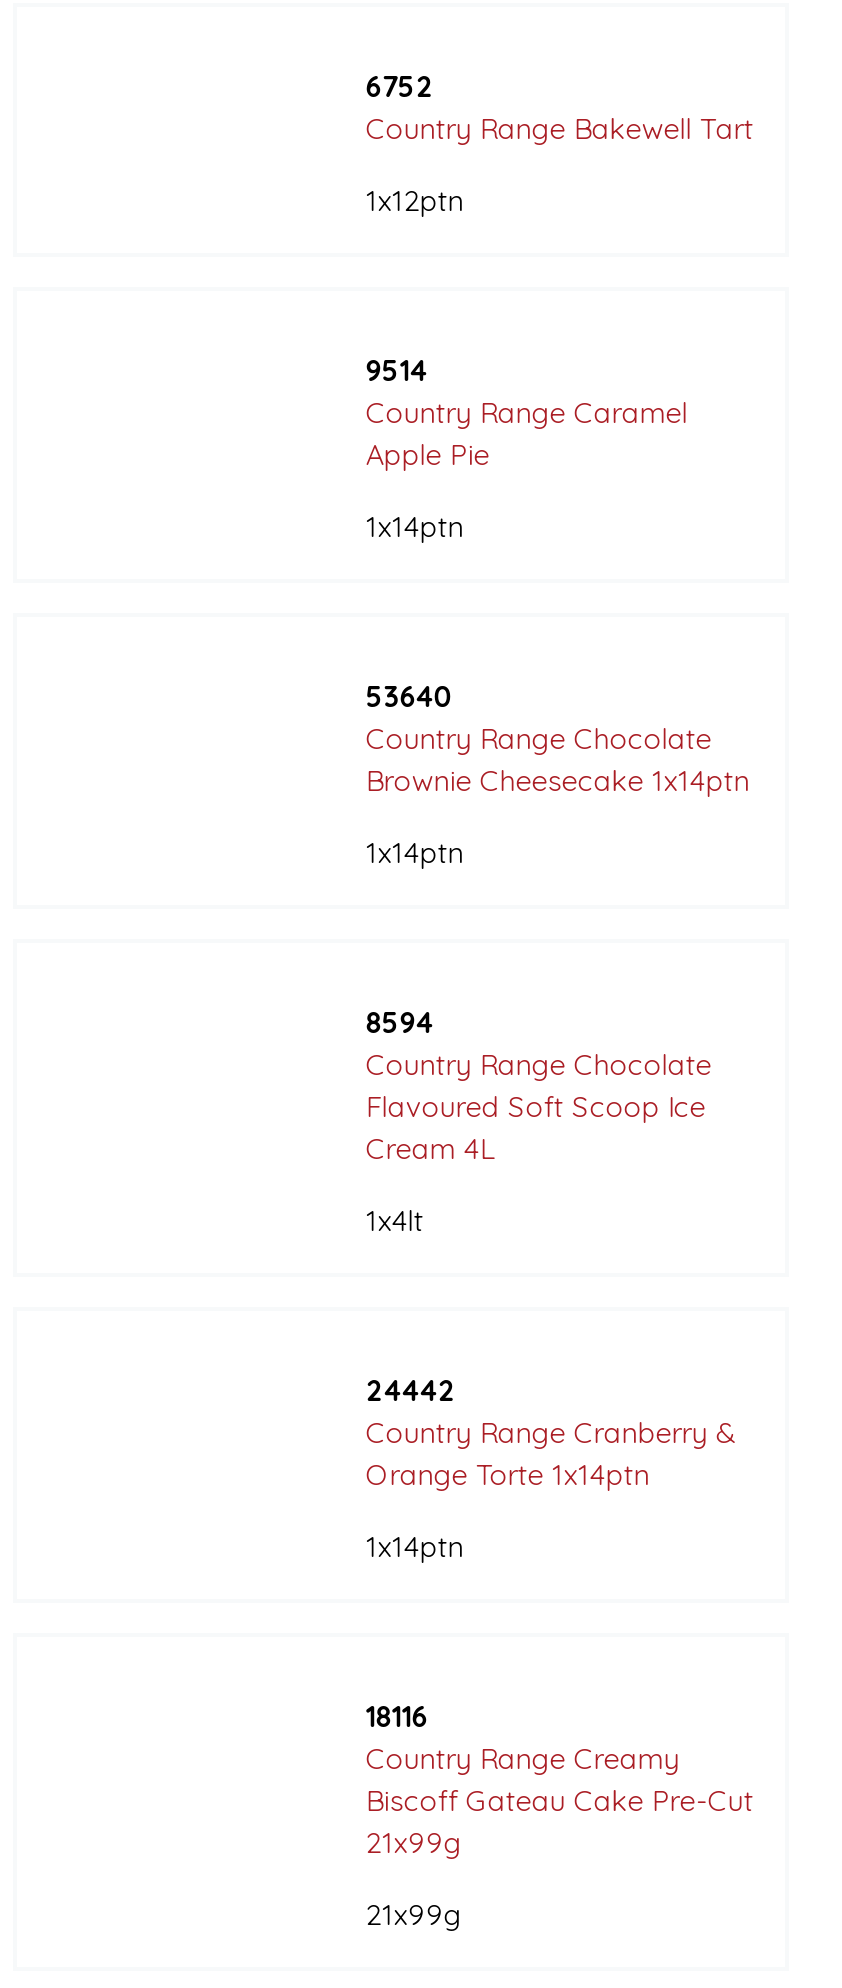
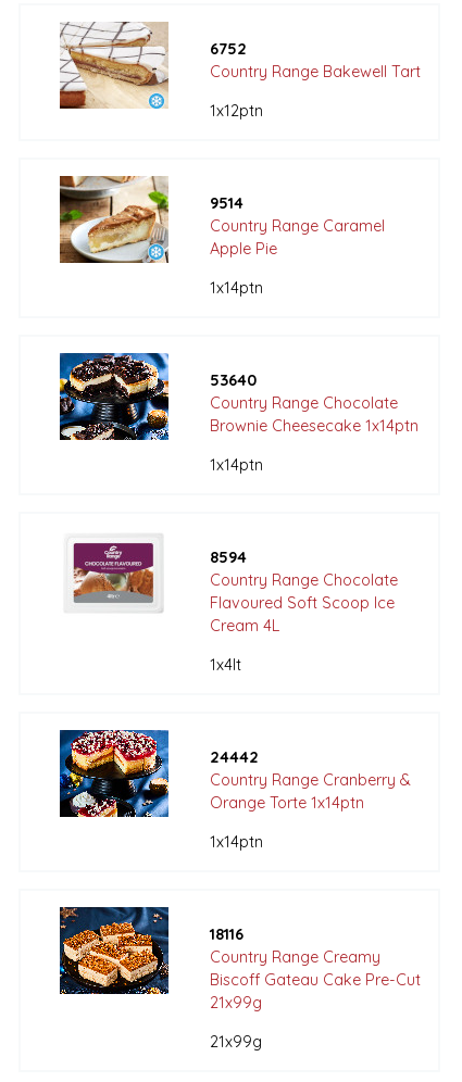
+ [image]

+ [image]

+ [image]

+ [image]

+ [image]

+ [image]
